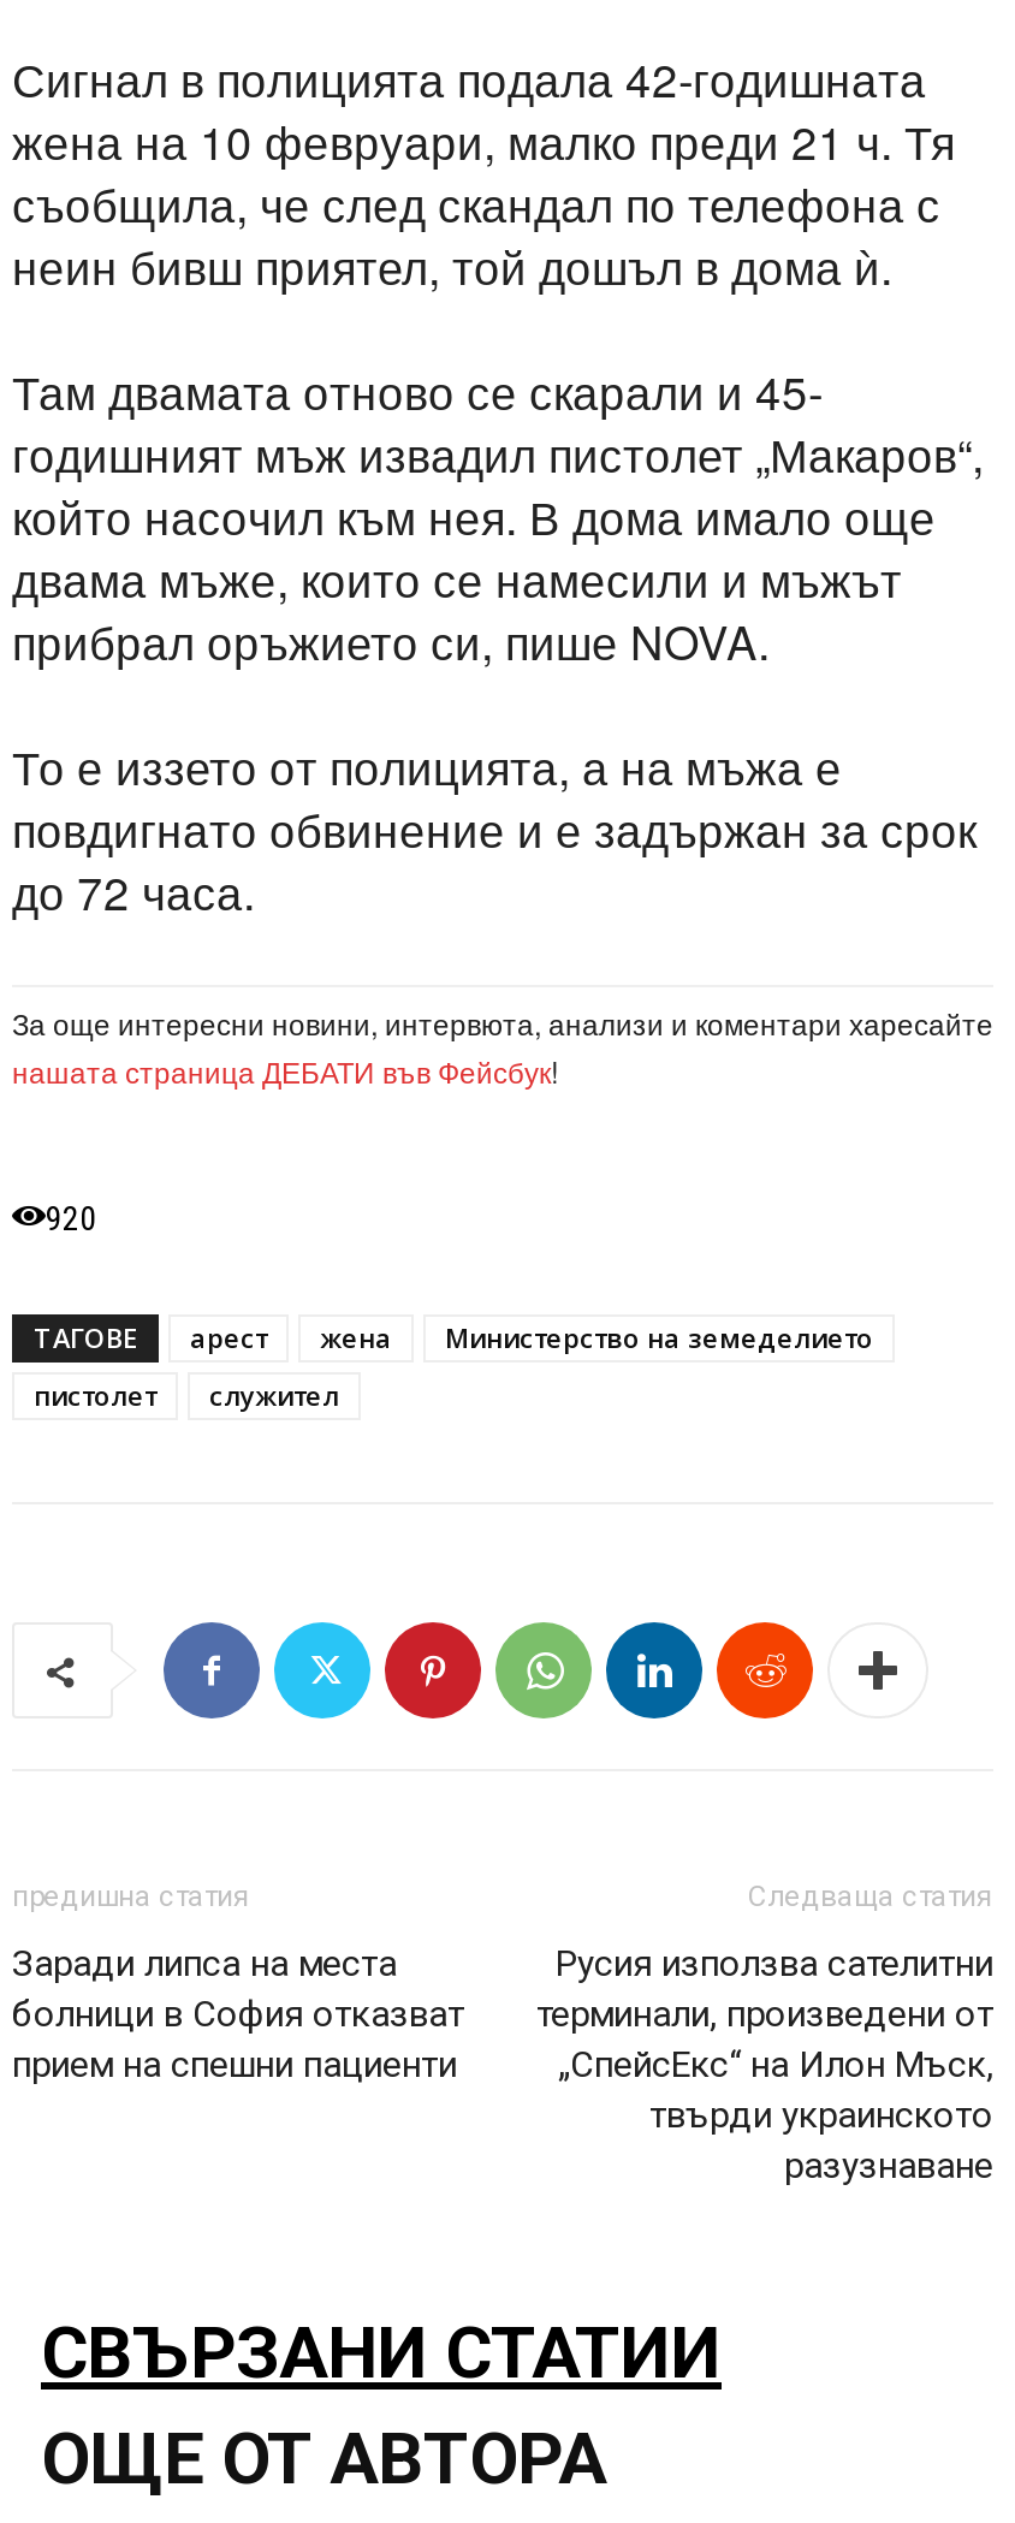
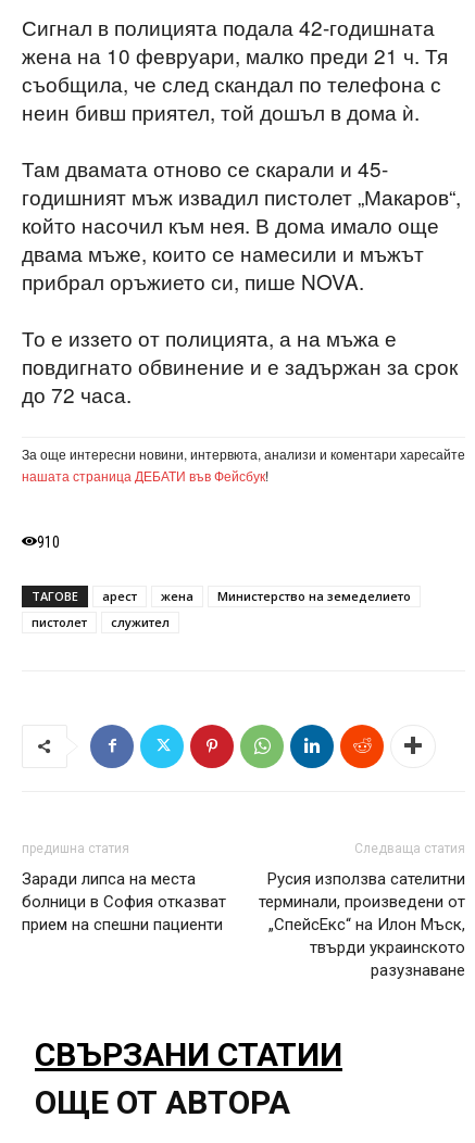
- 920
+ 910
